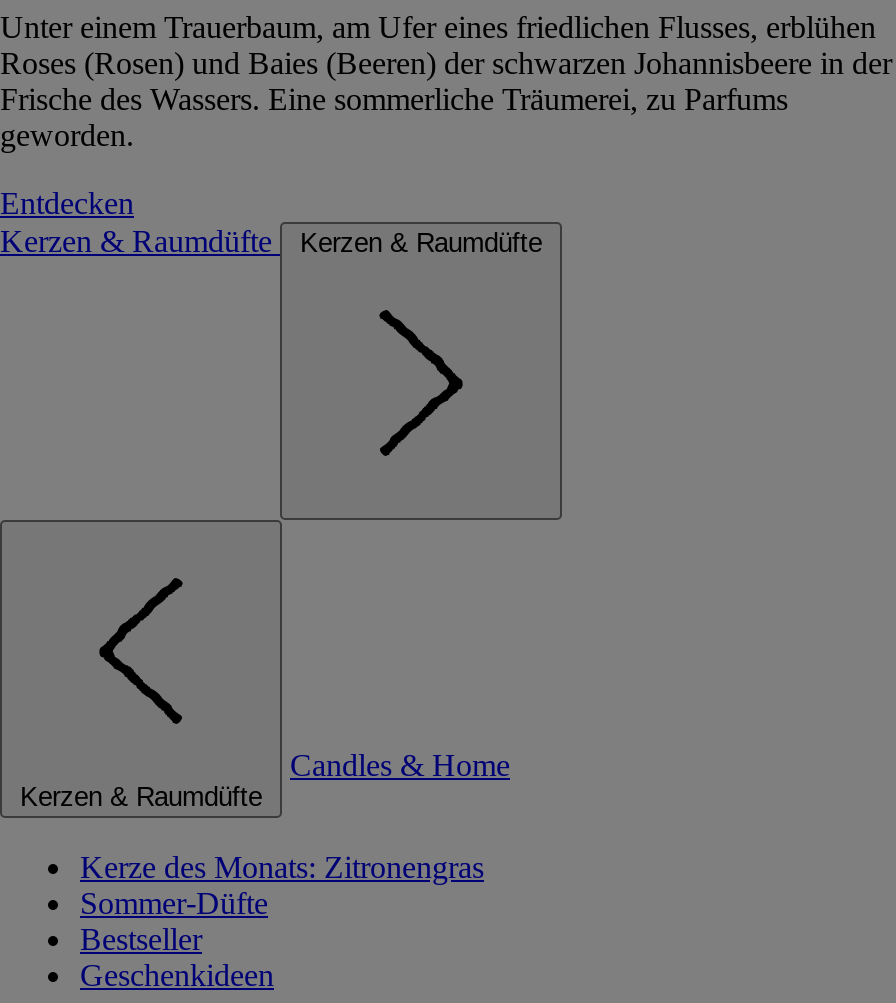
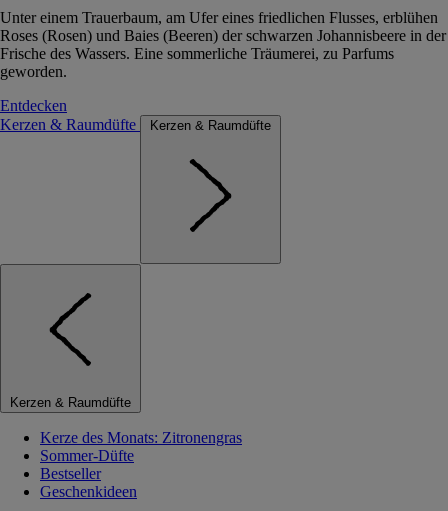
- Candles & Home
